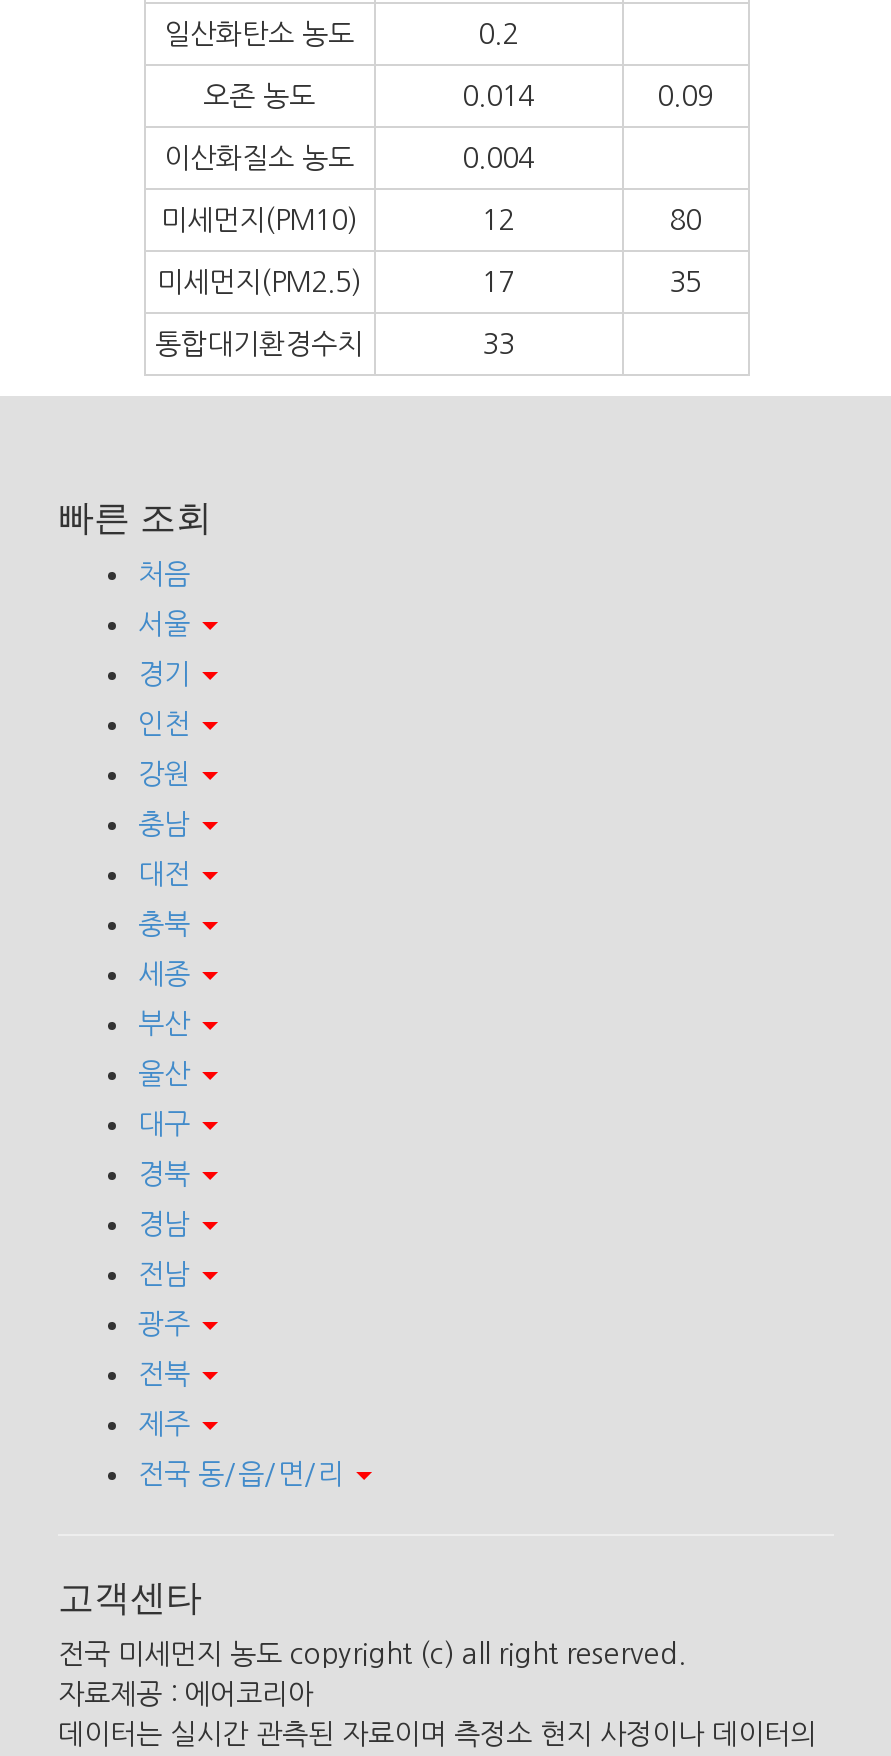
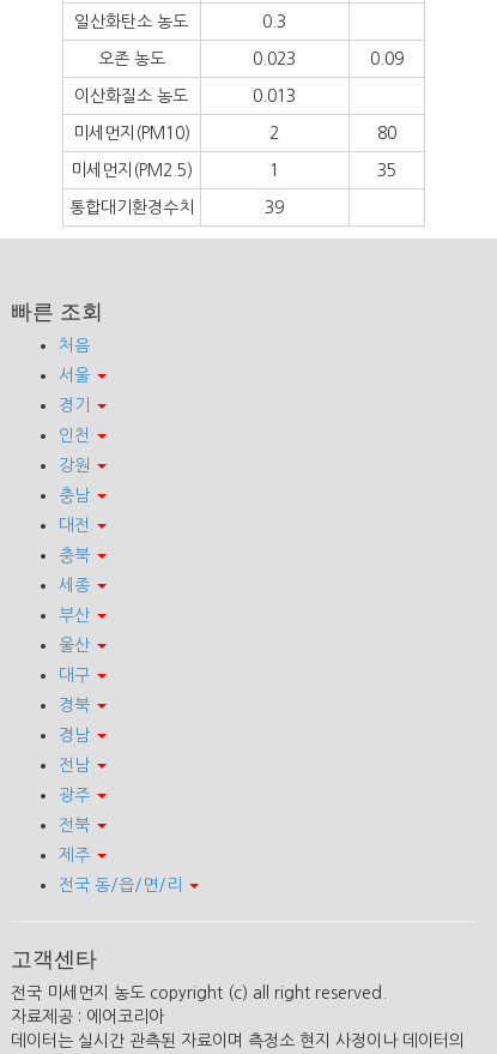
- 0.2
+ 0.3

- 0.014
+ 0.023

- 0.004
+ 0.013

- 12
+ 2

- 17
+ 1

- 33
+ 39
